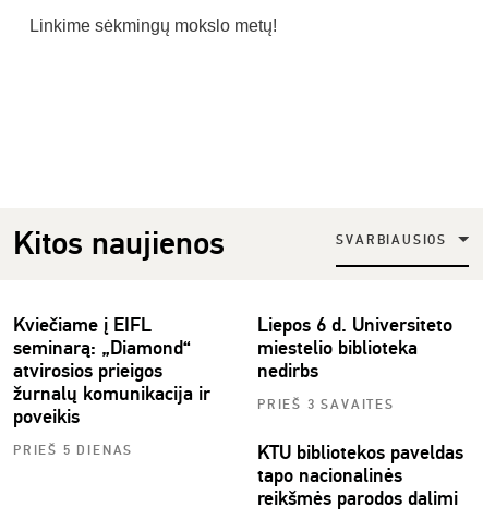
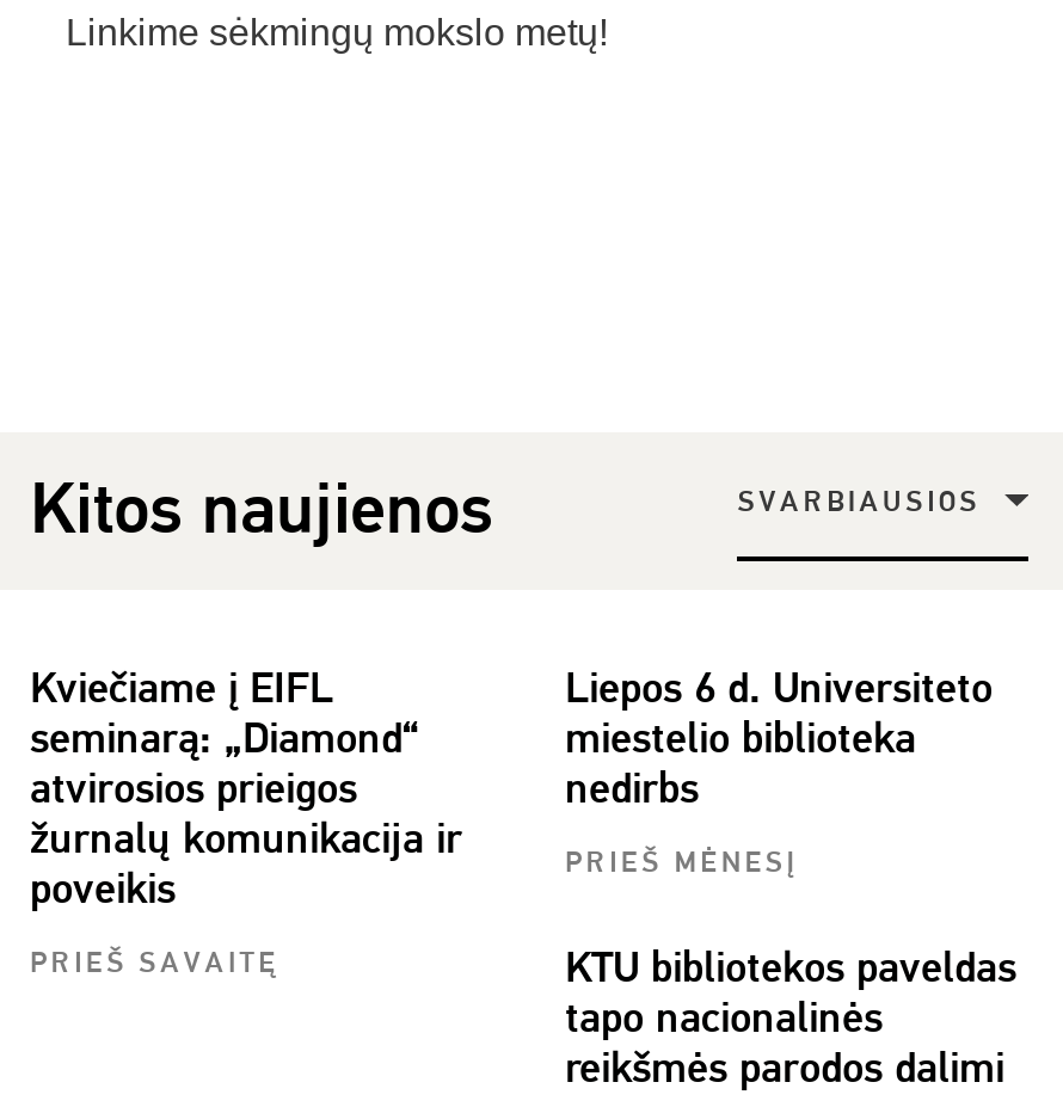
- PRIEŠ 3 SAVAITES
+ PRIEŠ MĖNESĮ

- PRIEŠ 5 DIENAS
+ PRIEŠ SAVAITĘ
